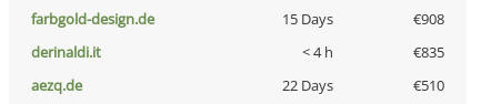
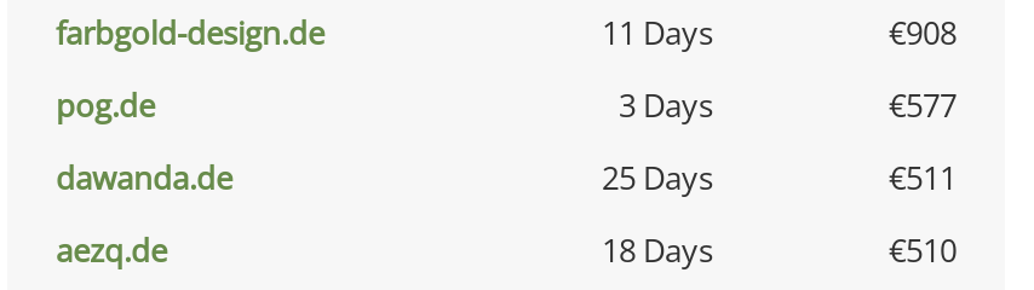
- 15 Days
+ 11 Days

- derinaldi.it
- < 4 h
- €835
+ pog.de
+ 3 Days
+ €577
+ dawanda.de
+ 25 Days
+ €511

- 22 Days
+ 18 Days
